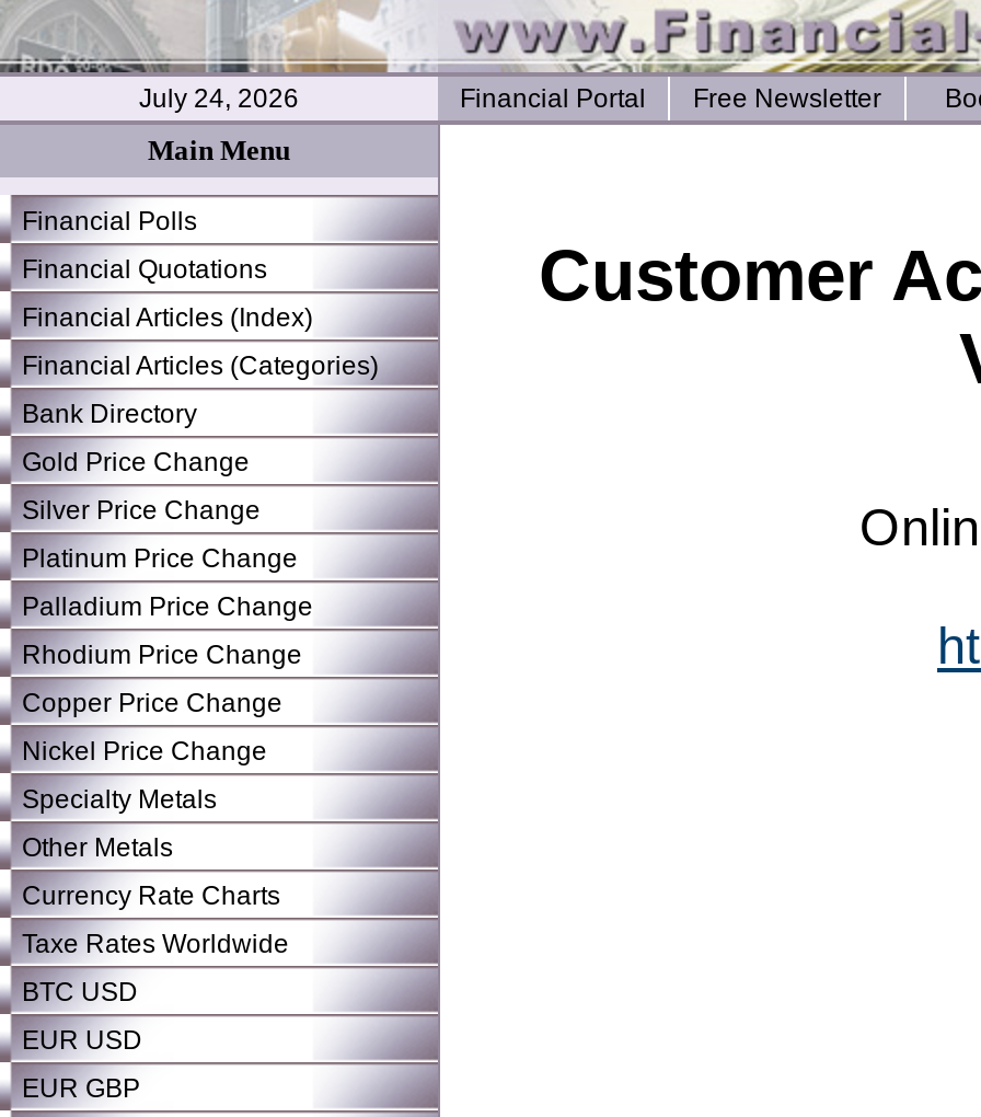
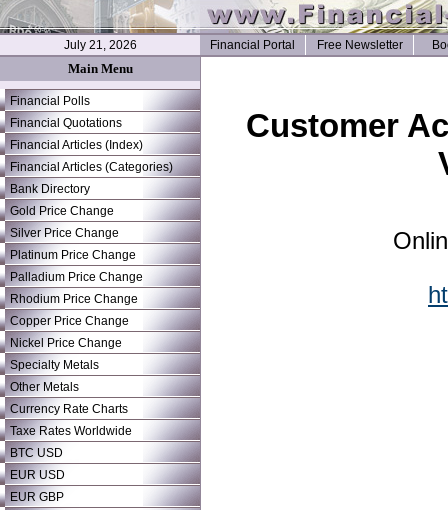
- July 24, 2026
+ July 21, 2026
